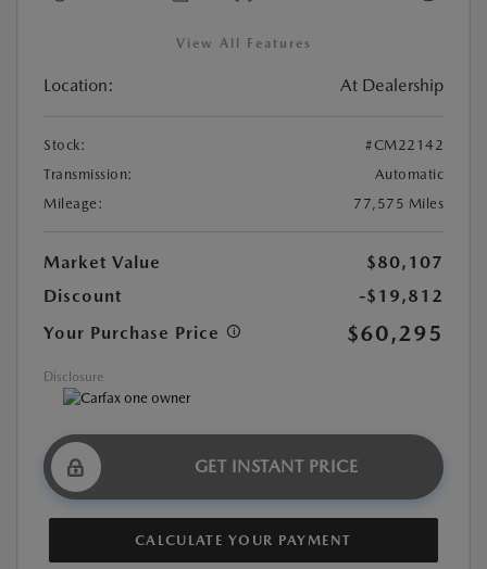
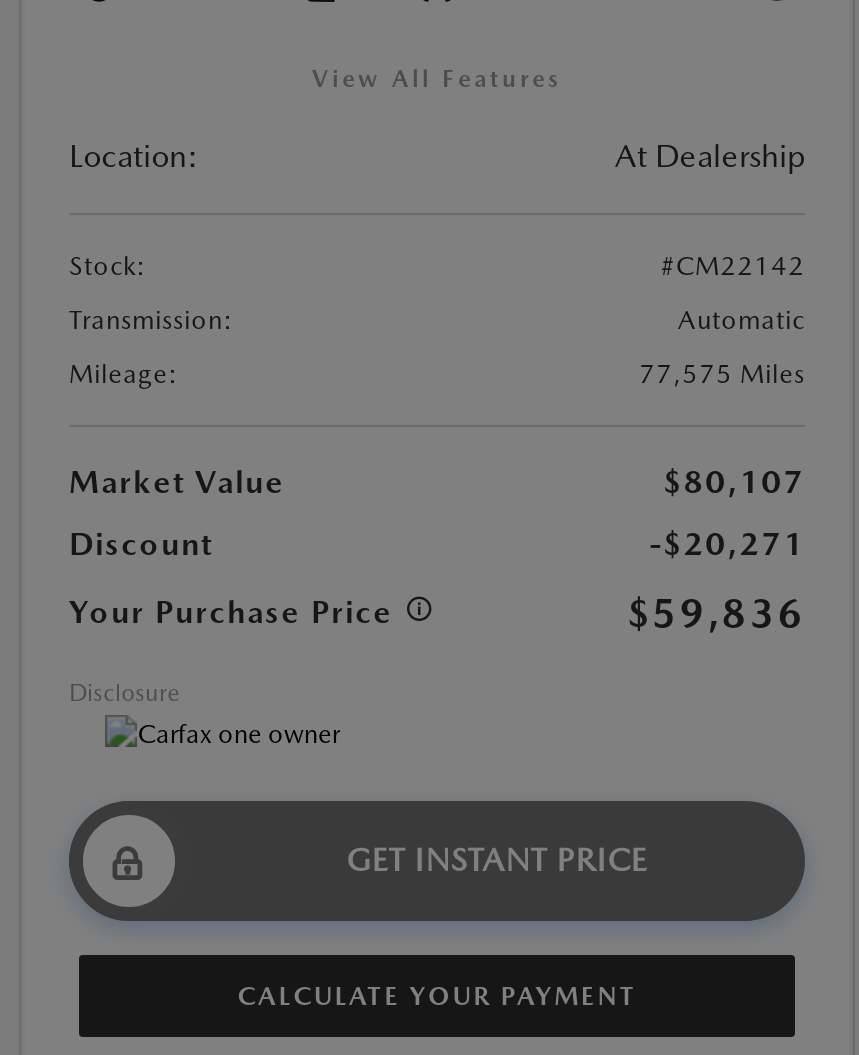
- -$19,812
+ -$20,271

- $60,295
+ $59,836
